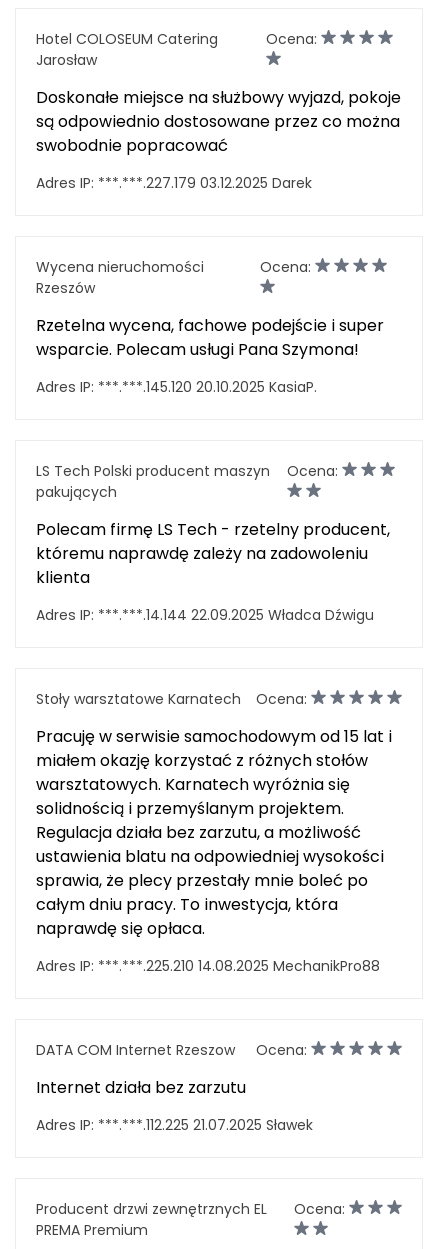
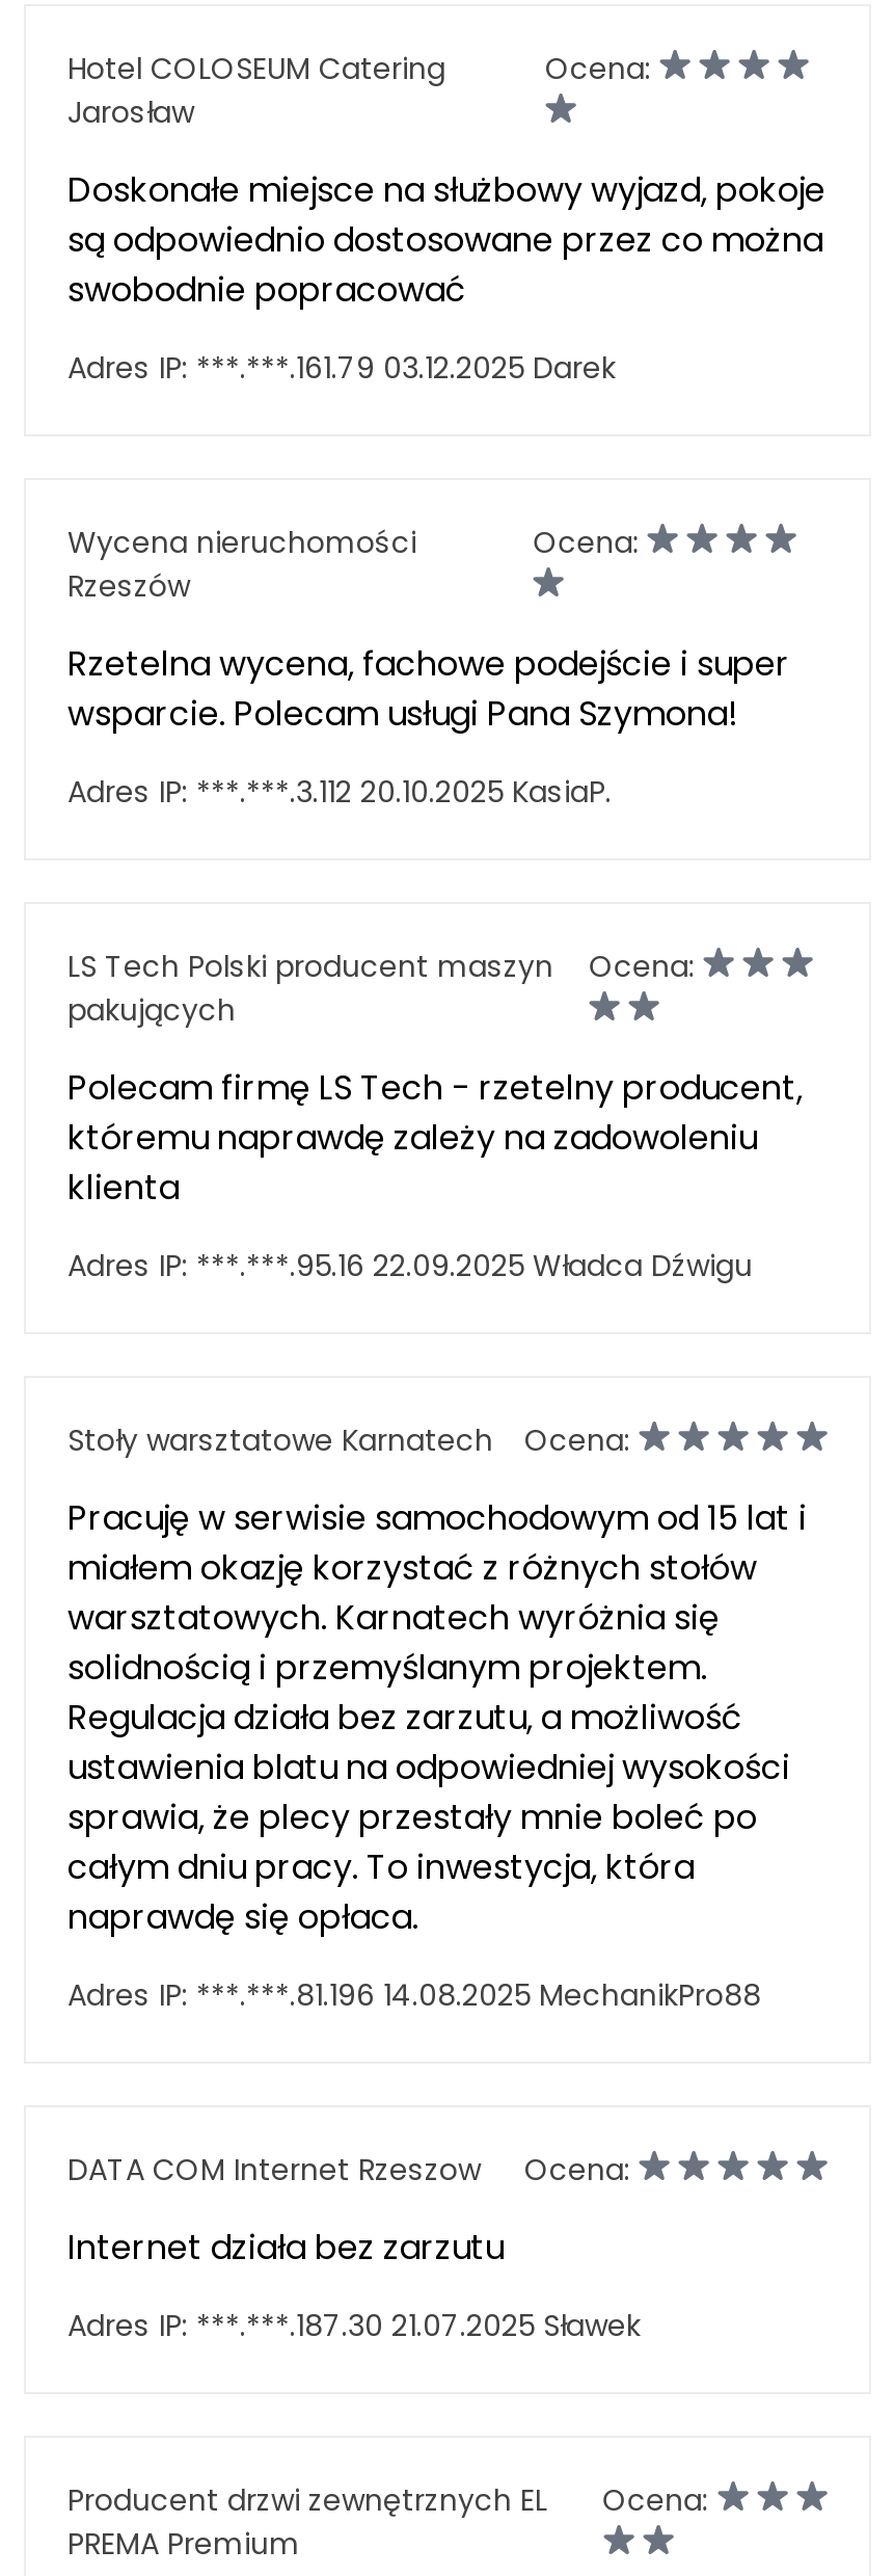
- Adres IP: ***.***.227.179 03.12.2025 Darek
+ Adres IP: ***.***.161.79 03.12.2025 Darek

- Adres IP: ***.***.145.120 20.10.2025 KasiaP.
+ Adres IP: ***.***.3.112 20.10.2025 KasiaP.

- Adres IP: ***.***.14.144 22.09.2025 Władca Dźwigu
+ Adres IP: ***.***.95.16 22.09.2025 Władca Dźwigu

- Adres IP: ***.***.225.210 14.08.2025 MechanikPro88
+ Adres IP: ***.***.81.196 14.08.2025 MechanikPro88

- Adres IP: ***.***.112.225 21.07.2025 Sławek
+ Adres IP: ***.***.187.30 21.07.2025 Sławek
